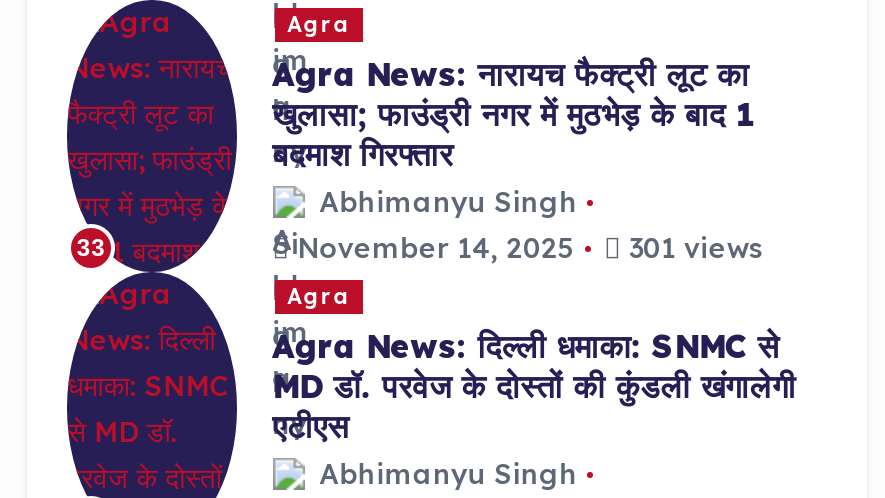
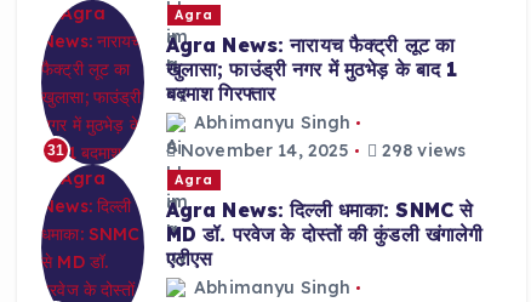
- 33
+ 31

- November 14, 2025 301 views
+ November 14, 2025 298 views
